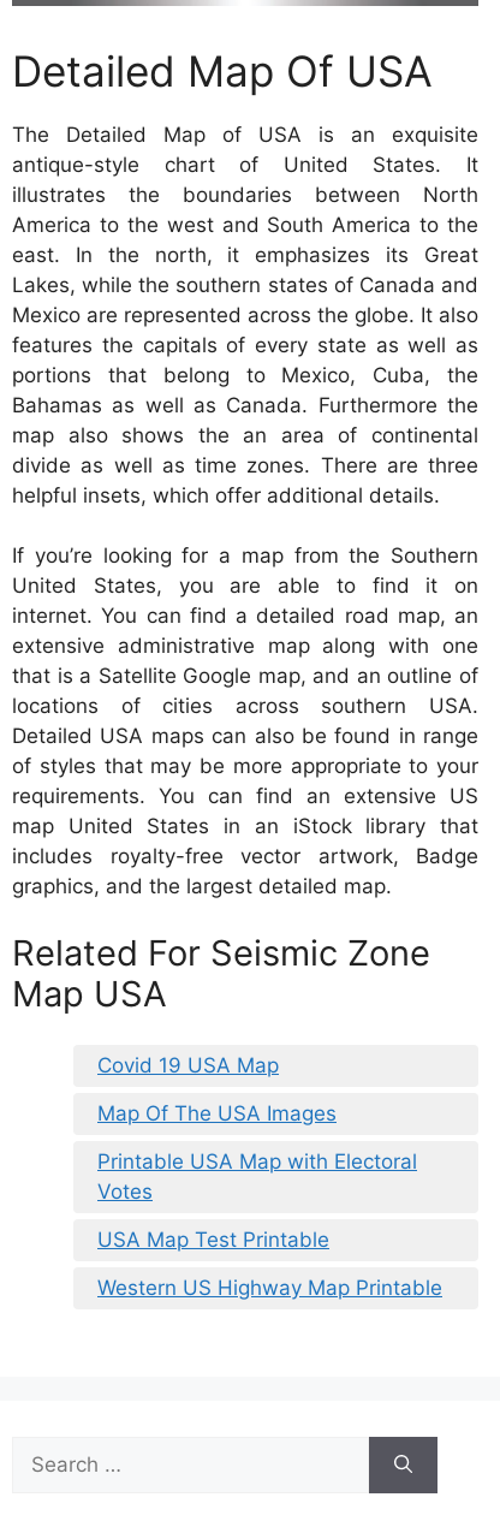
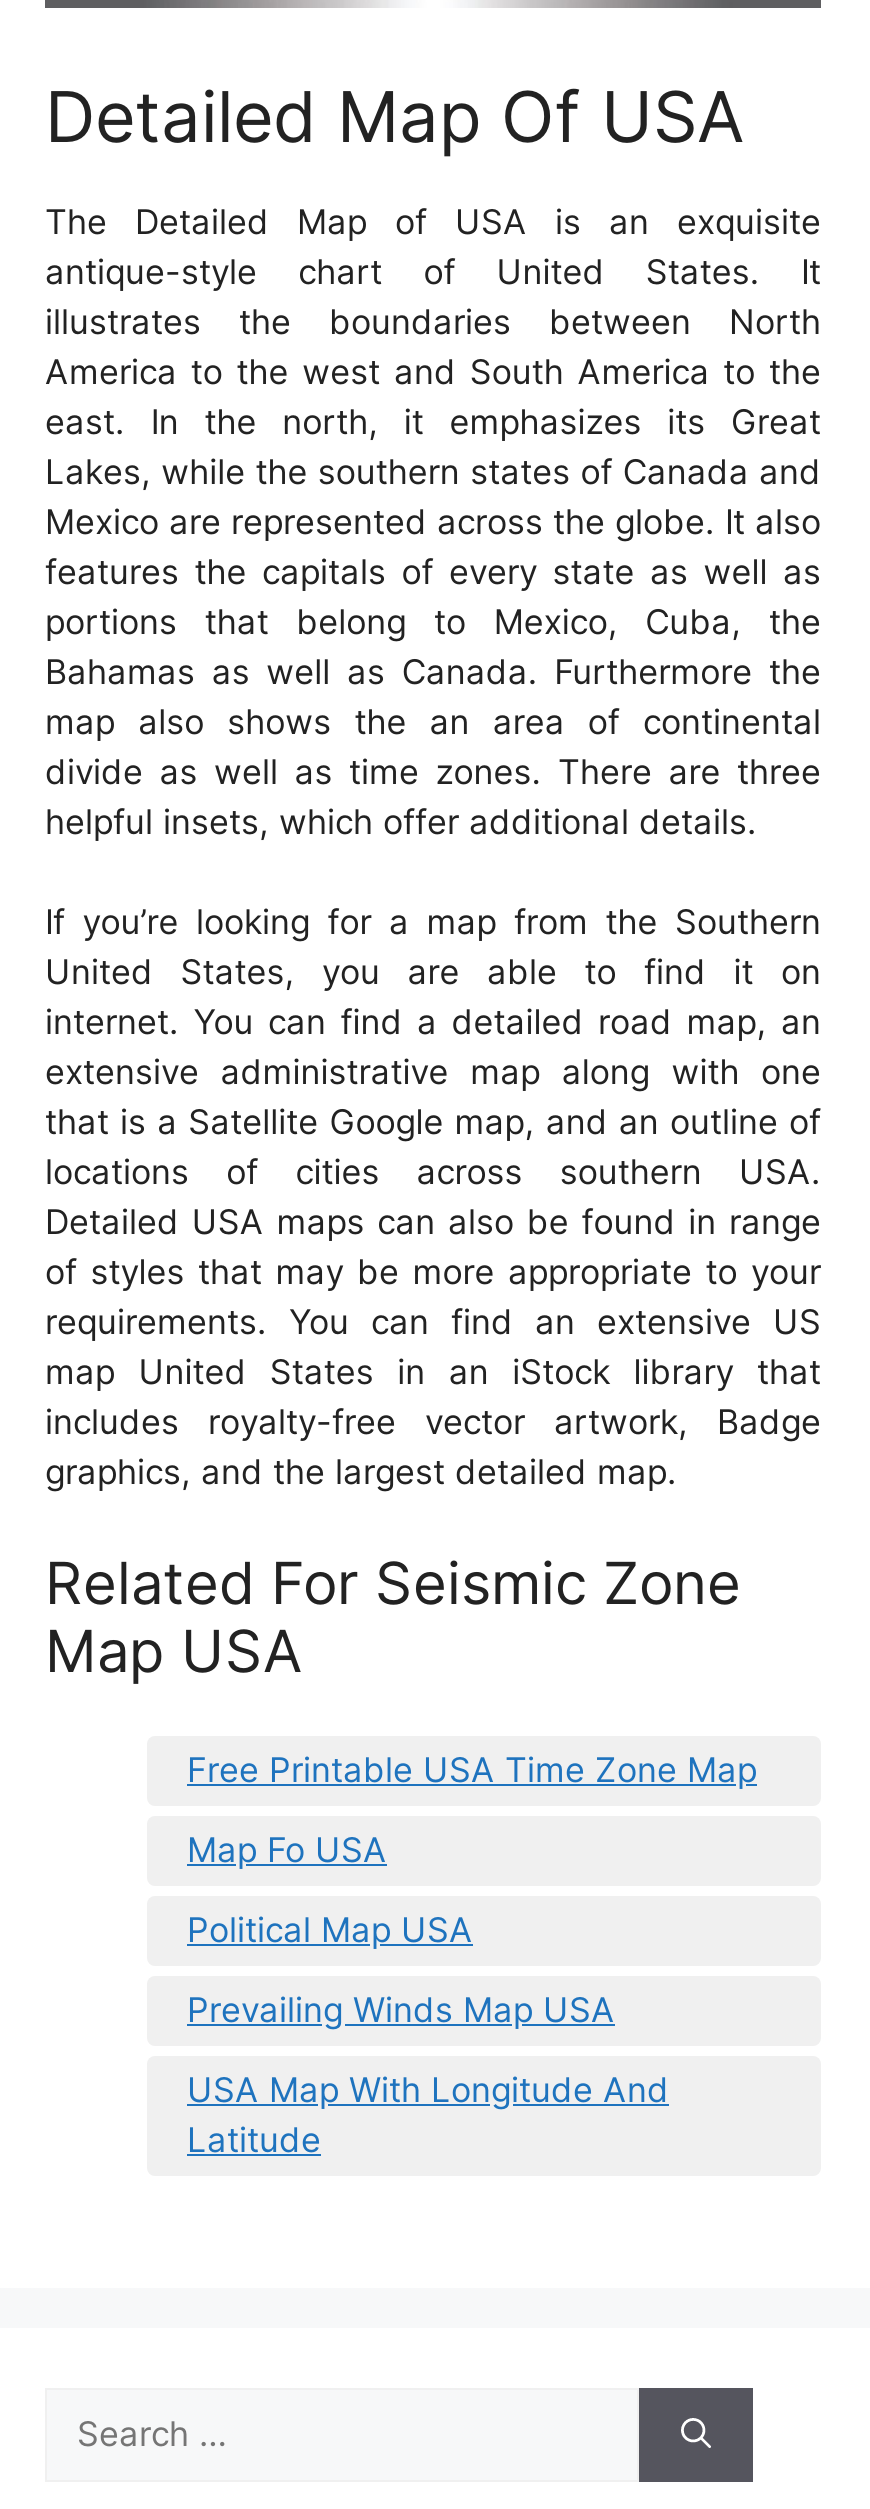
- Covid 19 USA Map
+ Free Printable USA Time Zone Map

- Map Of The USA Images
+ Map Fo USA

- Printable USA Map with Electoral
- Votes
+ Political Map USA

- USA Map Test Printable
+ Prevailing Winds Map USA

- Western US Highway Map Printable
+ USA Map With Longitude And
+ Latitude
